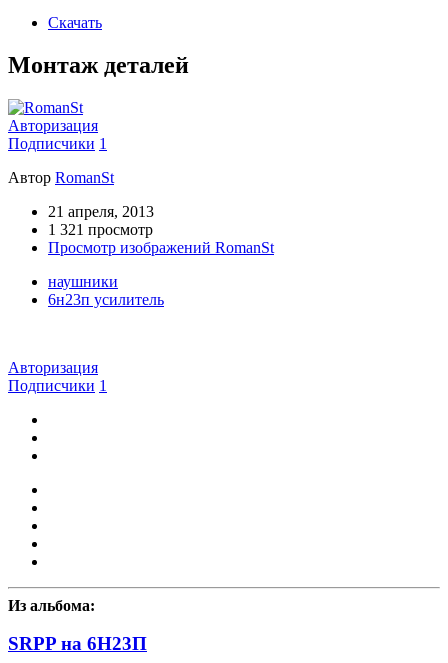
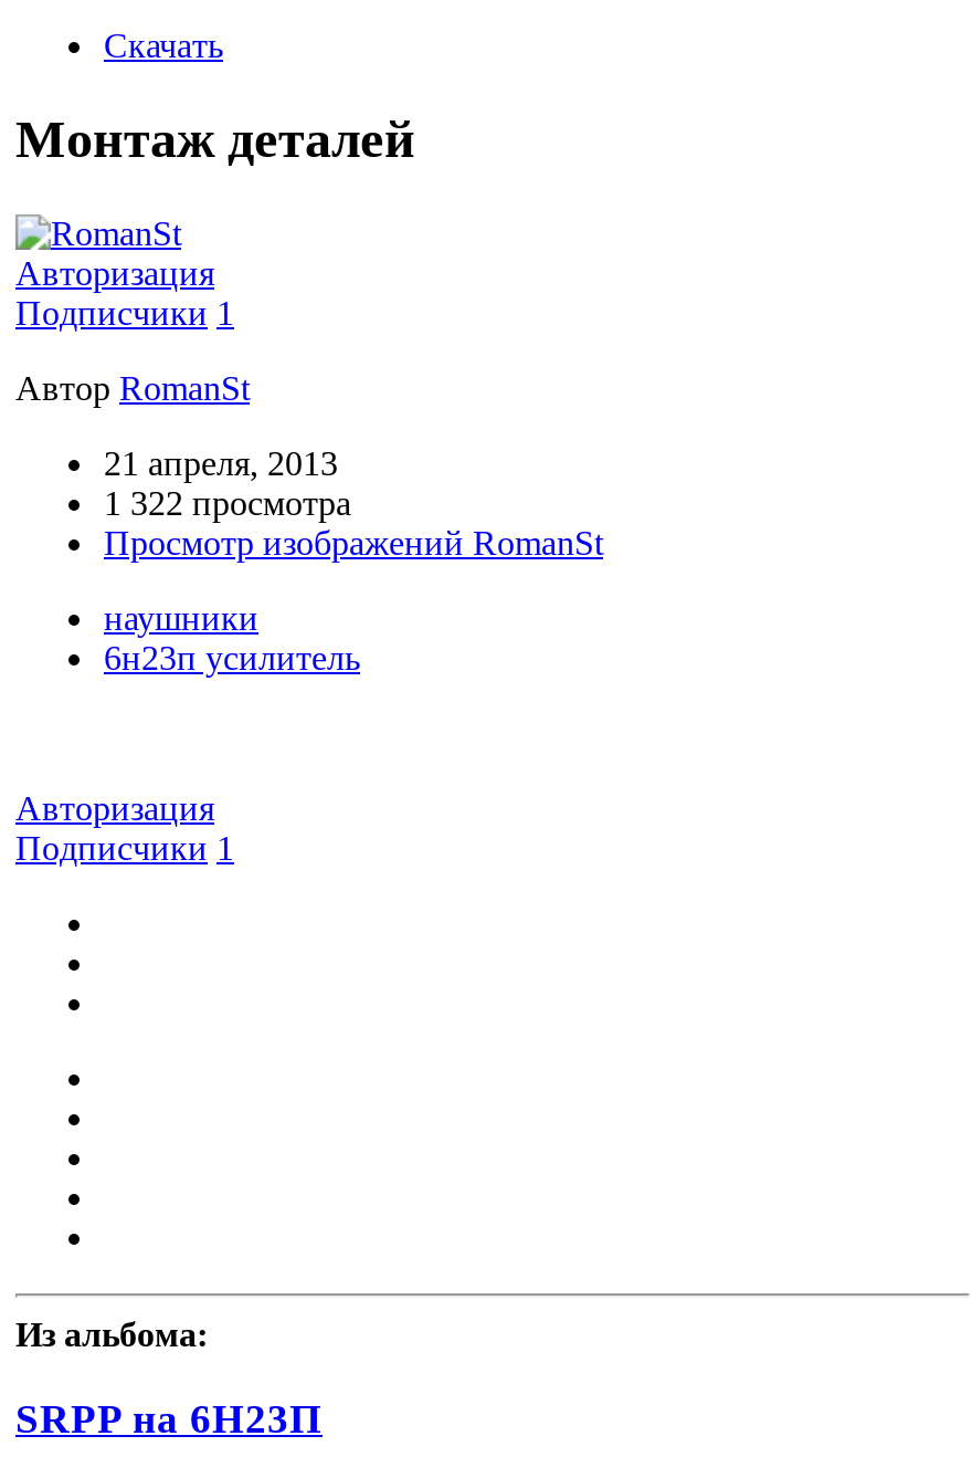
- 1 321 просмотр
+ 1 322 просмотра
